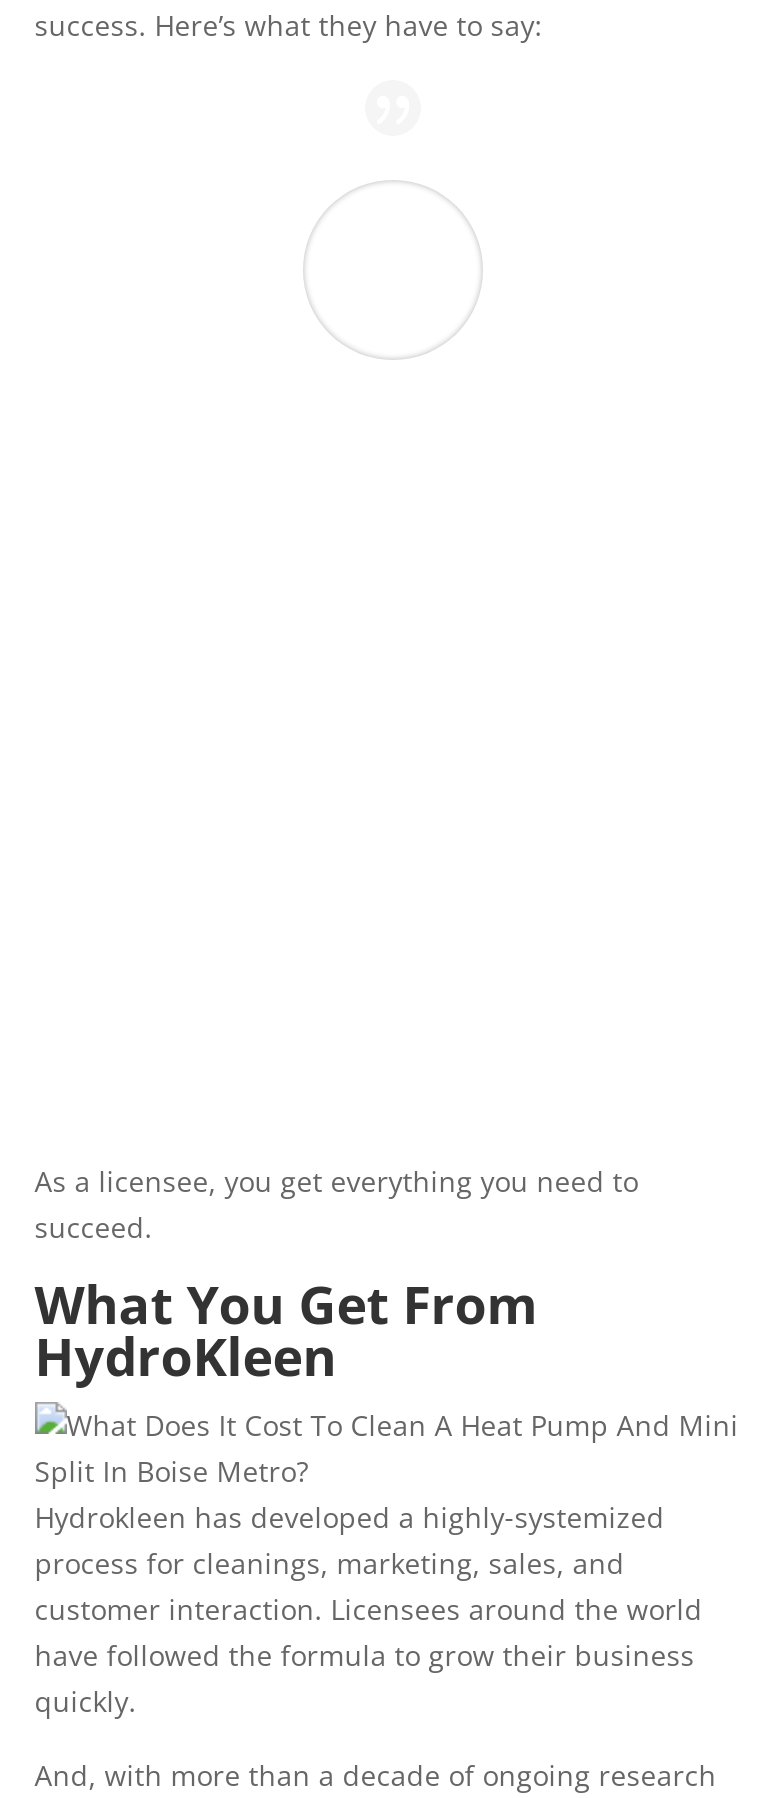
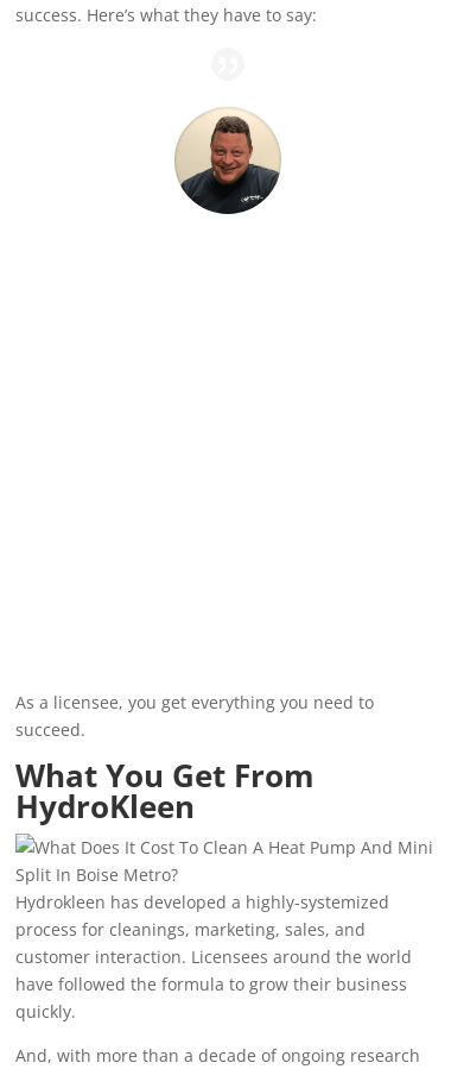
+ [image]
